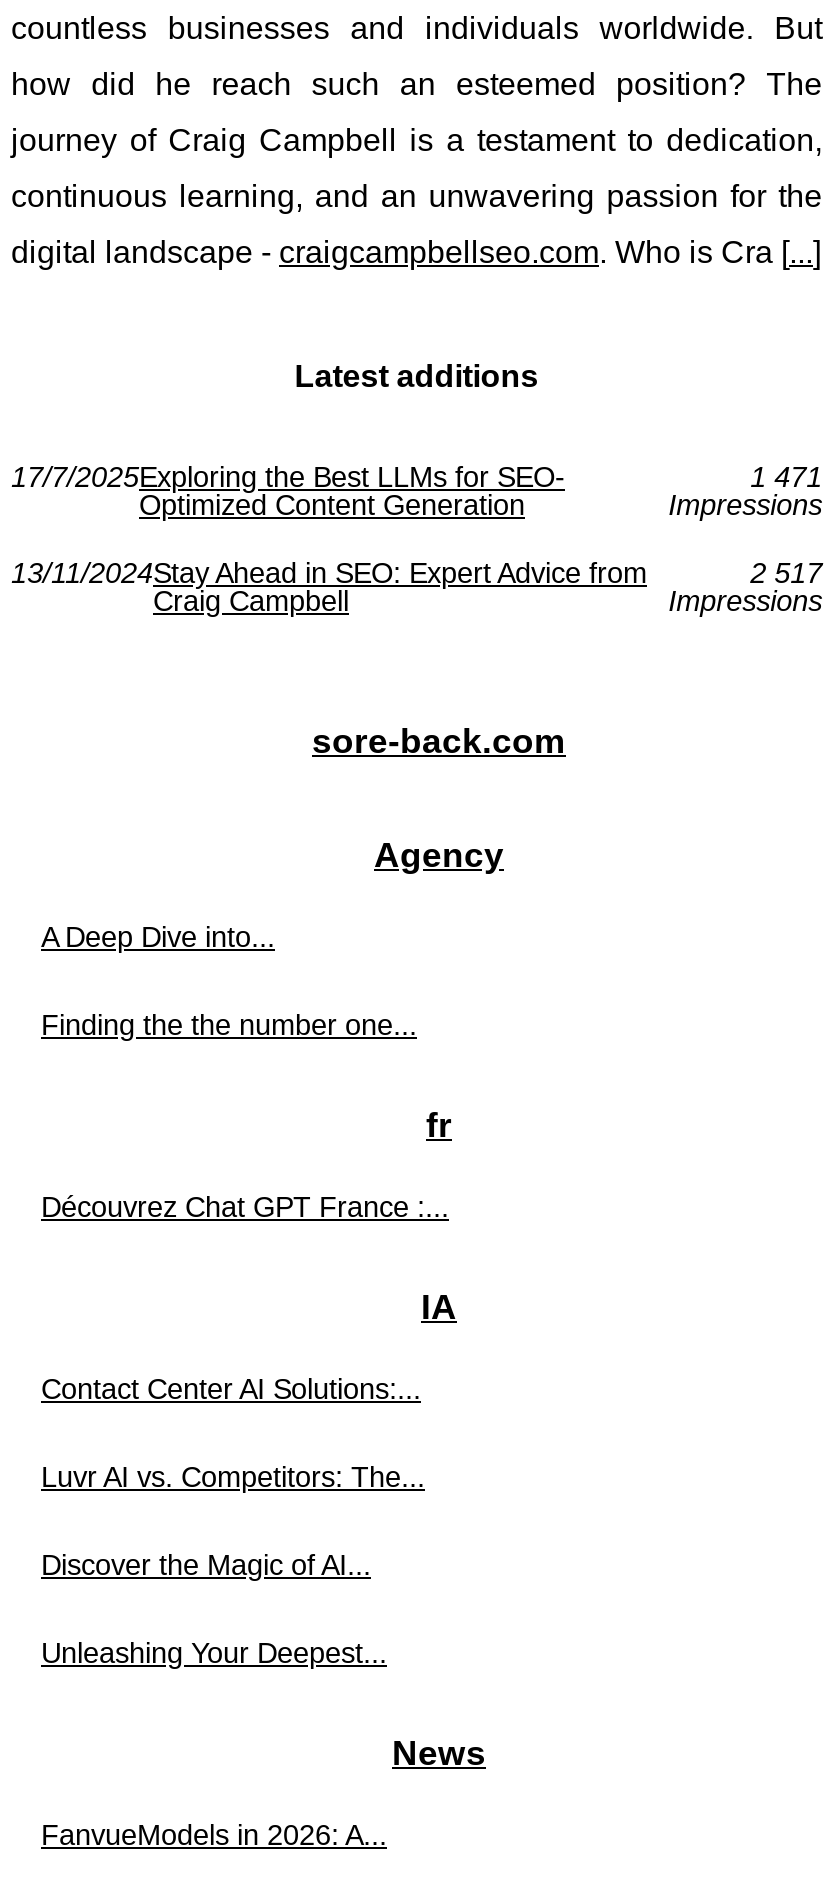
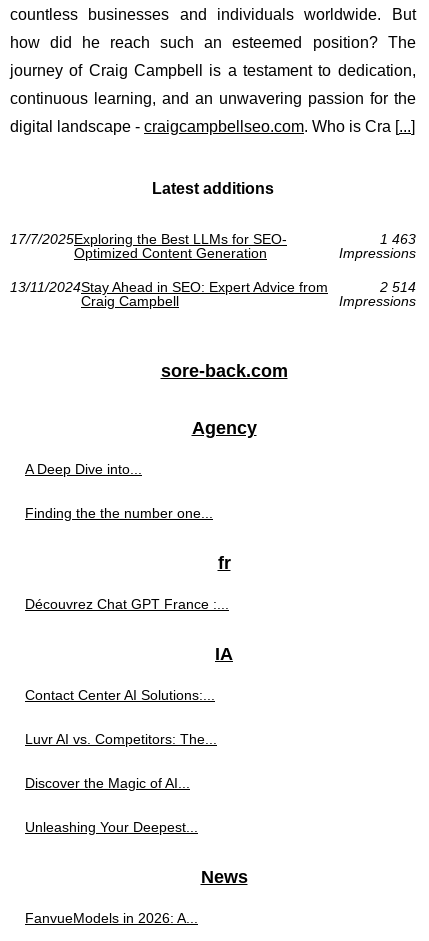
- 1 471
+ 1 463

- 2 517
+ 2 514
